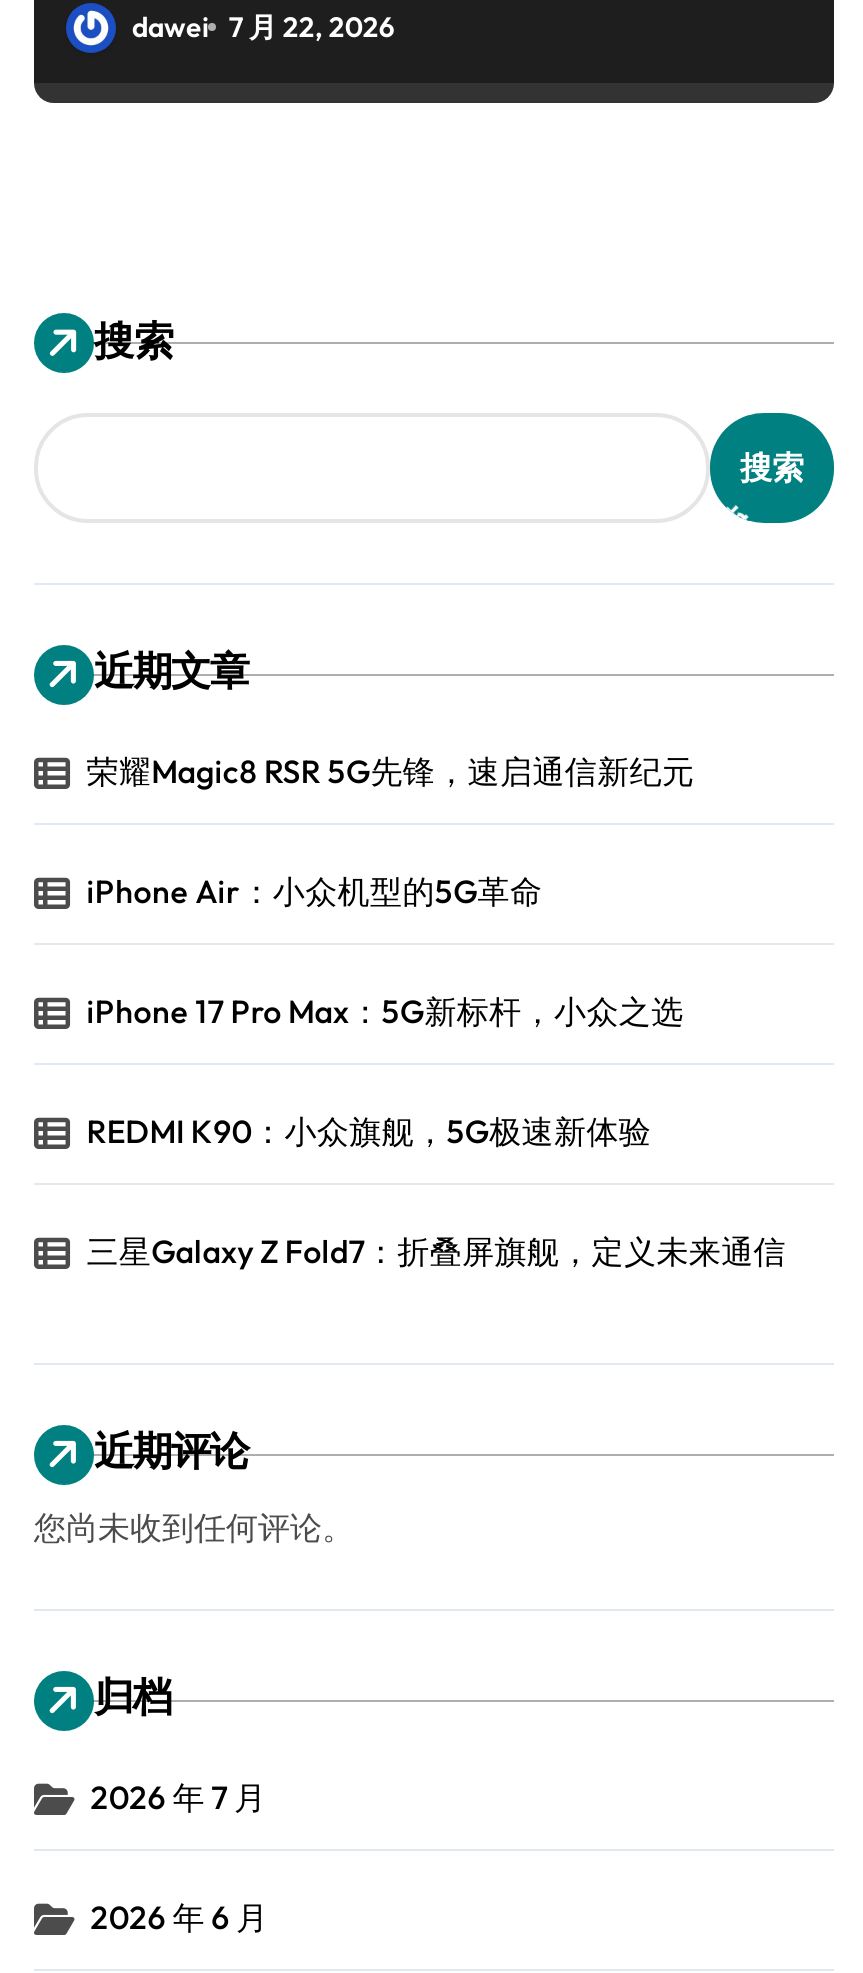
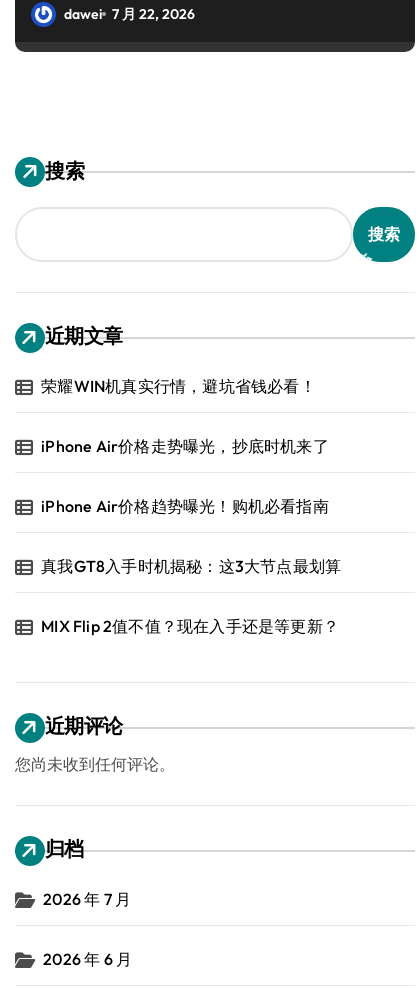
- 荣耀Magic8 RSR 5G先锋，速启通信新纪元
+ 荣耀WIN机真实行情，避坑省钱必看！

- iPhone Air：小众机型的5G革命
+ iPhone Air价格走势曝光，抄底时机来了

- iPhone 17 Pro Max：5G新标杆，小众之选
+ iPhone Air价格趋势曝光！购机必看指南

- REDMI K90：小众旗舰，5G极速新体验
+ 真我GT8入手时机揭秘：这3大节点最划算

- 三星Galaxy Z Fold7：折叠屏旗舰，定义未来通信
+ MIX Flip 2值不值？现在入手还是等更新？
